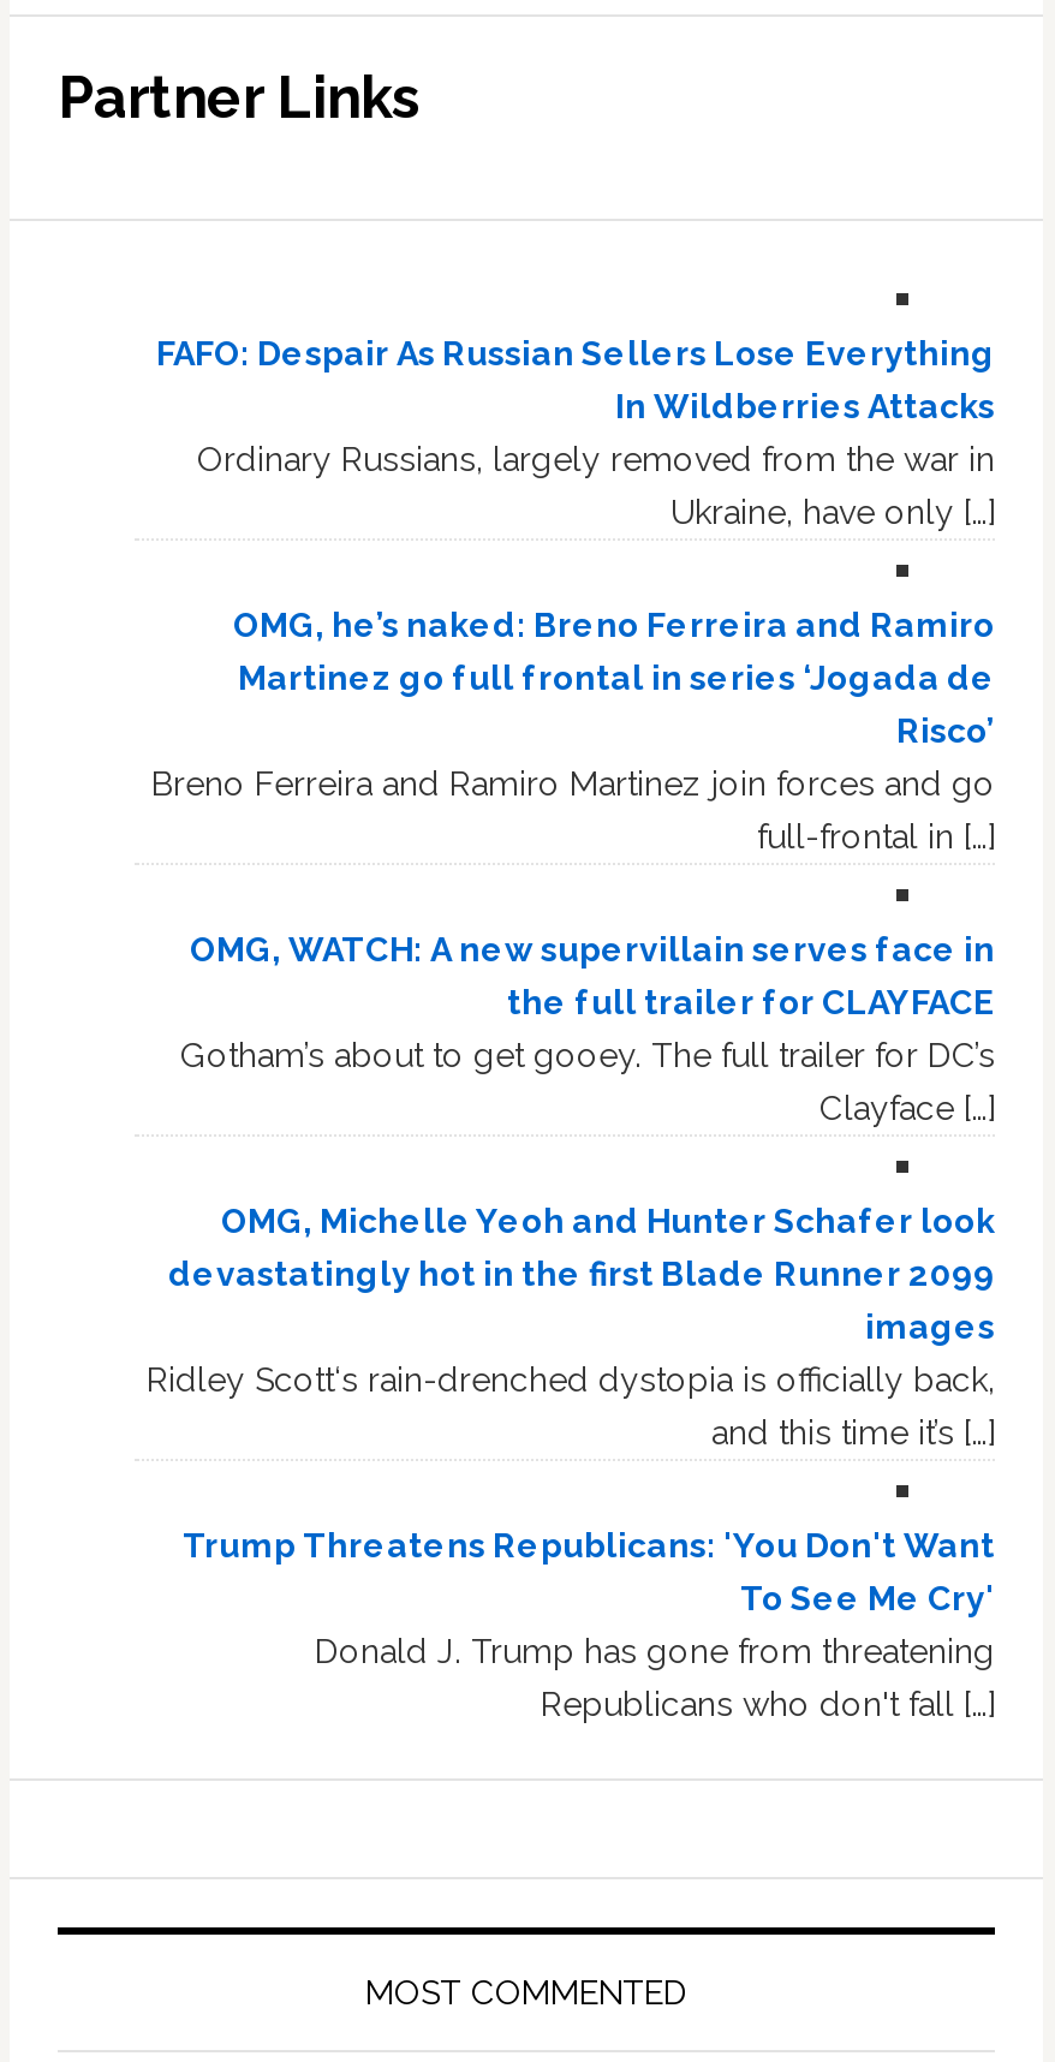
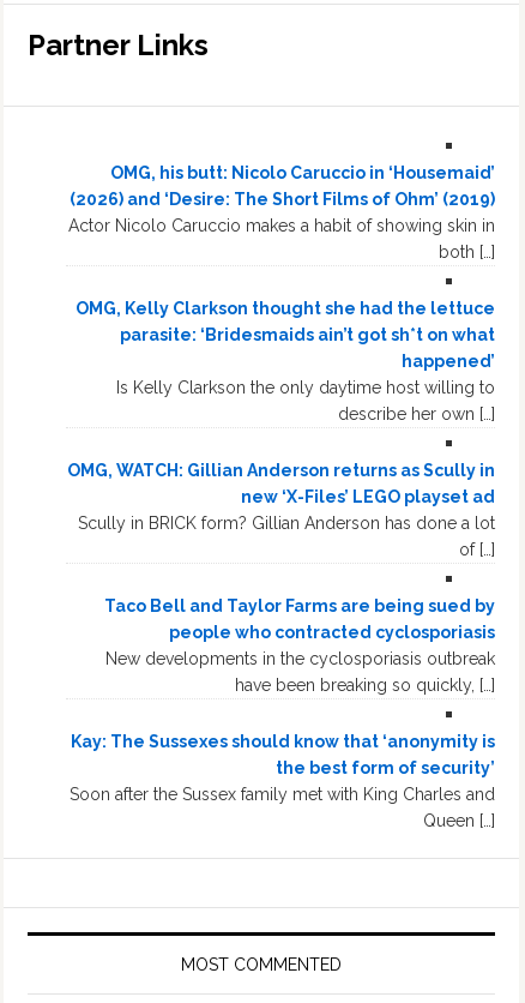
- FAFO: Despair As Russian Sellers Lose Everything
- In Wildberries Attacks
- Ordinary Russians, largely removed from the war in
- Ukraine, have only […]
+ OMG, his butt: Nicolo Caruccio in ‘Housemaid’
+ (2026) and ‘Desire: The Short Films of Ohm’ (2019)
+ Actor Nicolo Caruccio makes a habit of showing skin in
+ both […]

- OMG, he’s naked: Breno Ferreira and Ramiro
- Martinez go full frontal in series ‘Jogada de
- Risco’
- Breno Ferreira and Ramiro Martinez join forces and go
- full-frontal in […]
+ OMG, Kelly Clarkson thought she had the lettuce
+ parasite: ‘Bridesmaids ain’t got sh*t on what
+ happened’
+ Is Kelly Clarkson the only daytime host willing to
+ describe her own […]

- OMG, WATCH: A new supervillain serves face in
- the full trailer for CLAYFACE
- Gotham’s about to get gooey. The full trailer for DC’s
- Clayface […]
+ OMG, WATCH: Gillian Anderson returns as Scully in
+ new ‘X-Files’ LEGO playset ad
+ Scully in BRICK form? Gillian Anderson has done a lot
+ of […]

- OMG, Michelle Yeoh and Hunter Schafer look
- devastatingly hot in the first Blade Runner 2099
- images
- Ridley Scott‘s rain-drenched dystopia is officially back,
- and this time it’s […]
+ Taco Bell and Taylor Farms are being sued by
+ people who contracted cyclosporiasis
+ New developments in the cyclosporiasis outbreak
+ have been breaking so quickly, […]

- Trump Threatens Republicans: 'You Don't Want
- To See Me Cry'
- Donald J. Trump has gone from threatening
- Republicans who don't fall […]
+ Kay: The Sussexes should know that ‘anonymity is
+ the best form of security’
+ Soon after the Sussex family met with King Charles and
+ Queen […]
